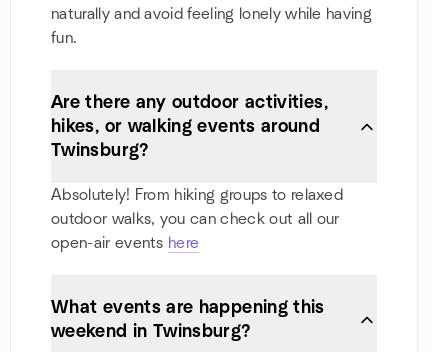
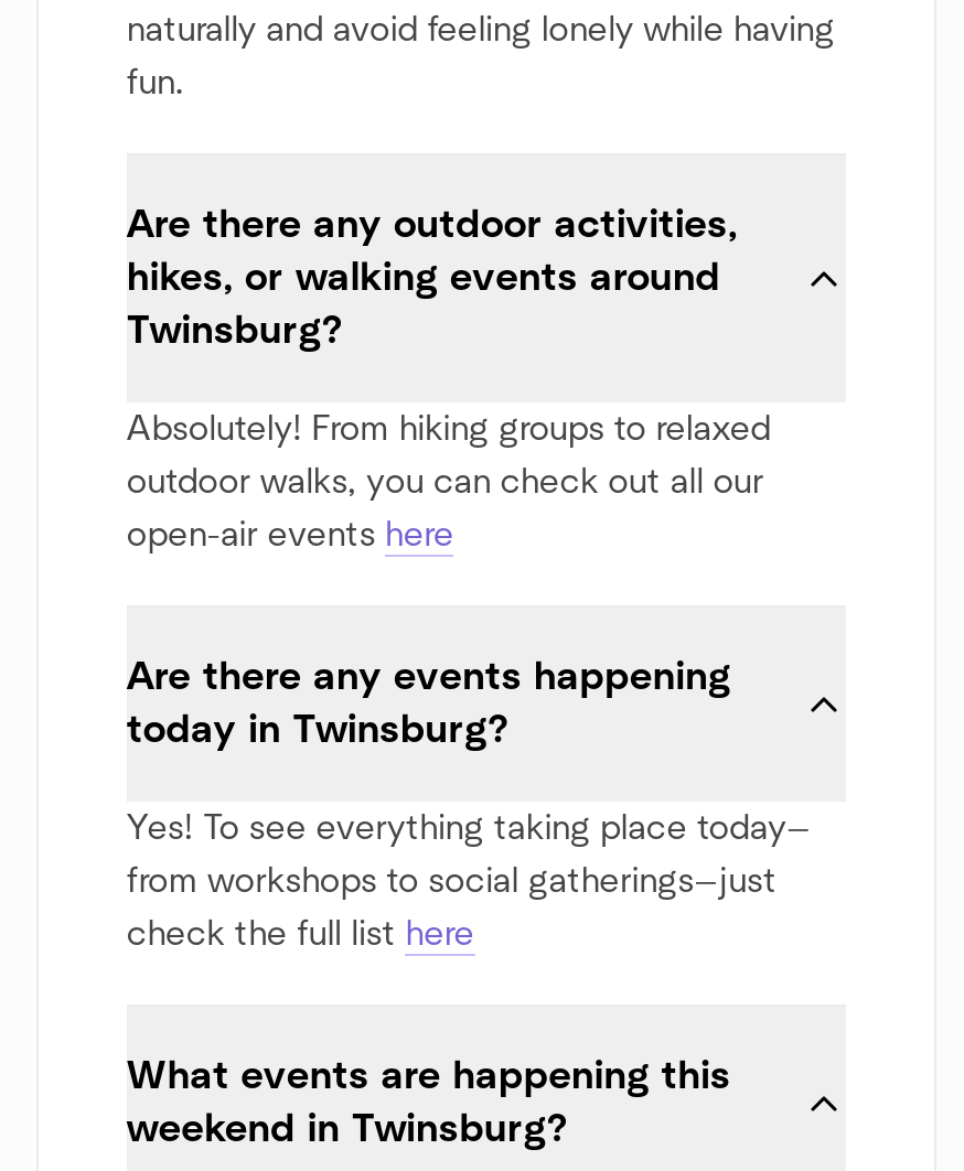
+ Are there any events happening
+ today in Twinsburg?
+ Yes! To see everything taking place today—
+ from workshops to social gatherings—just
+ check the full list here
